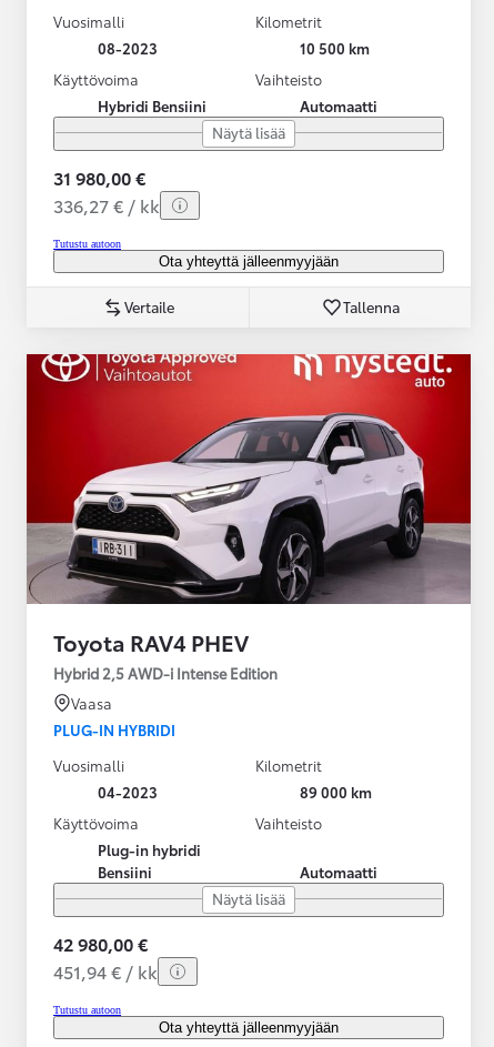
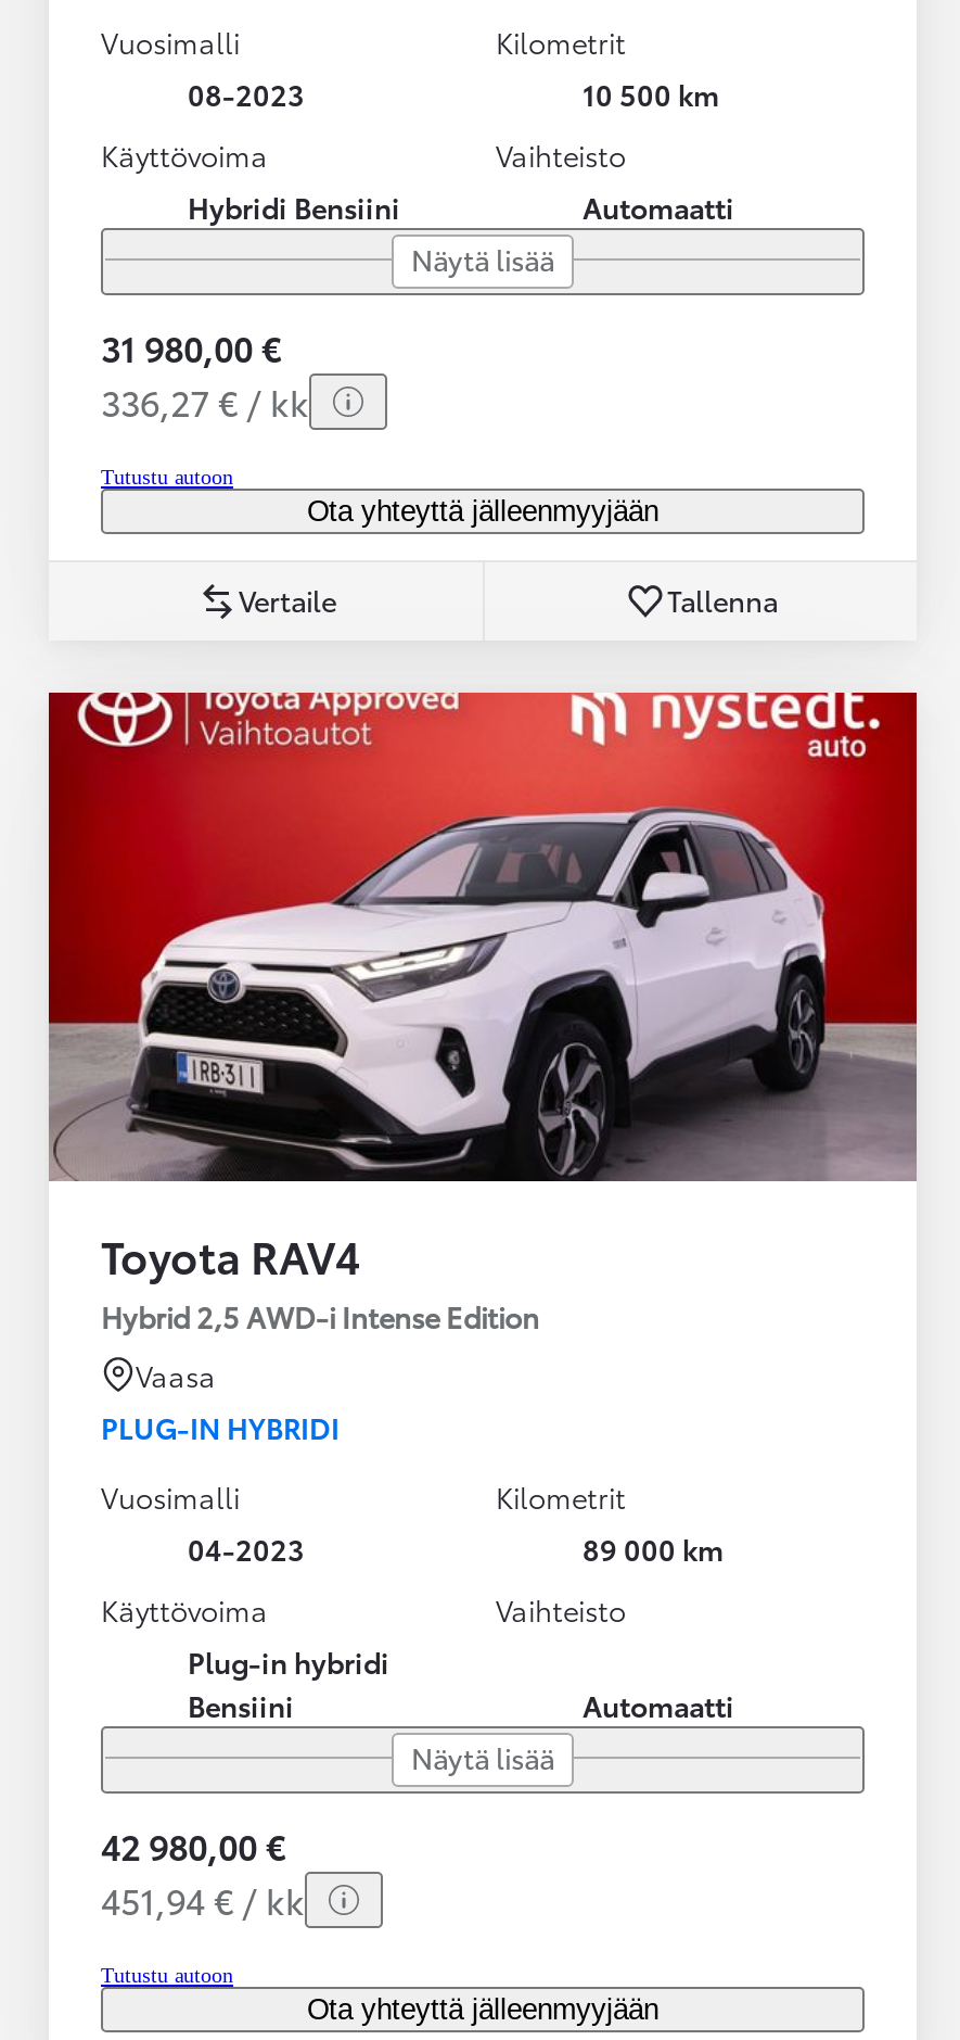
- Toyota RAV4 PHEV
+ Toyota RAV4
